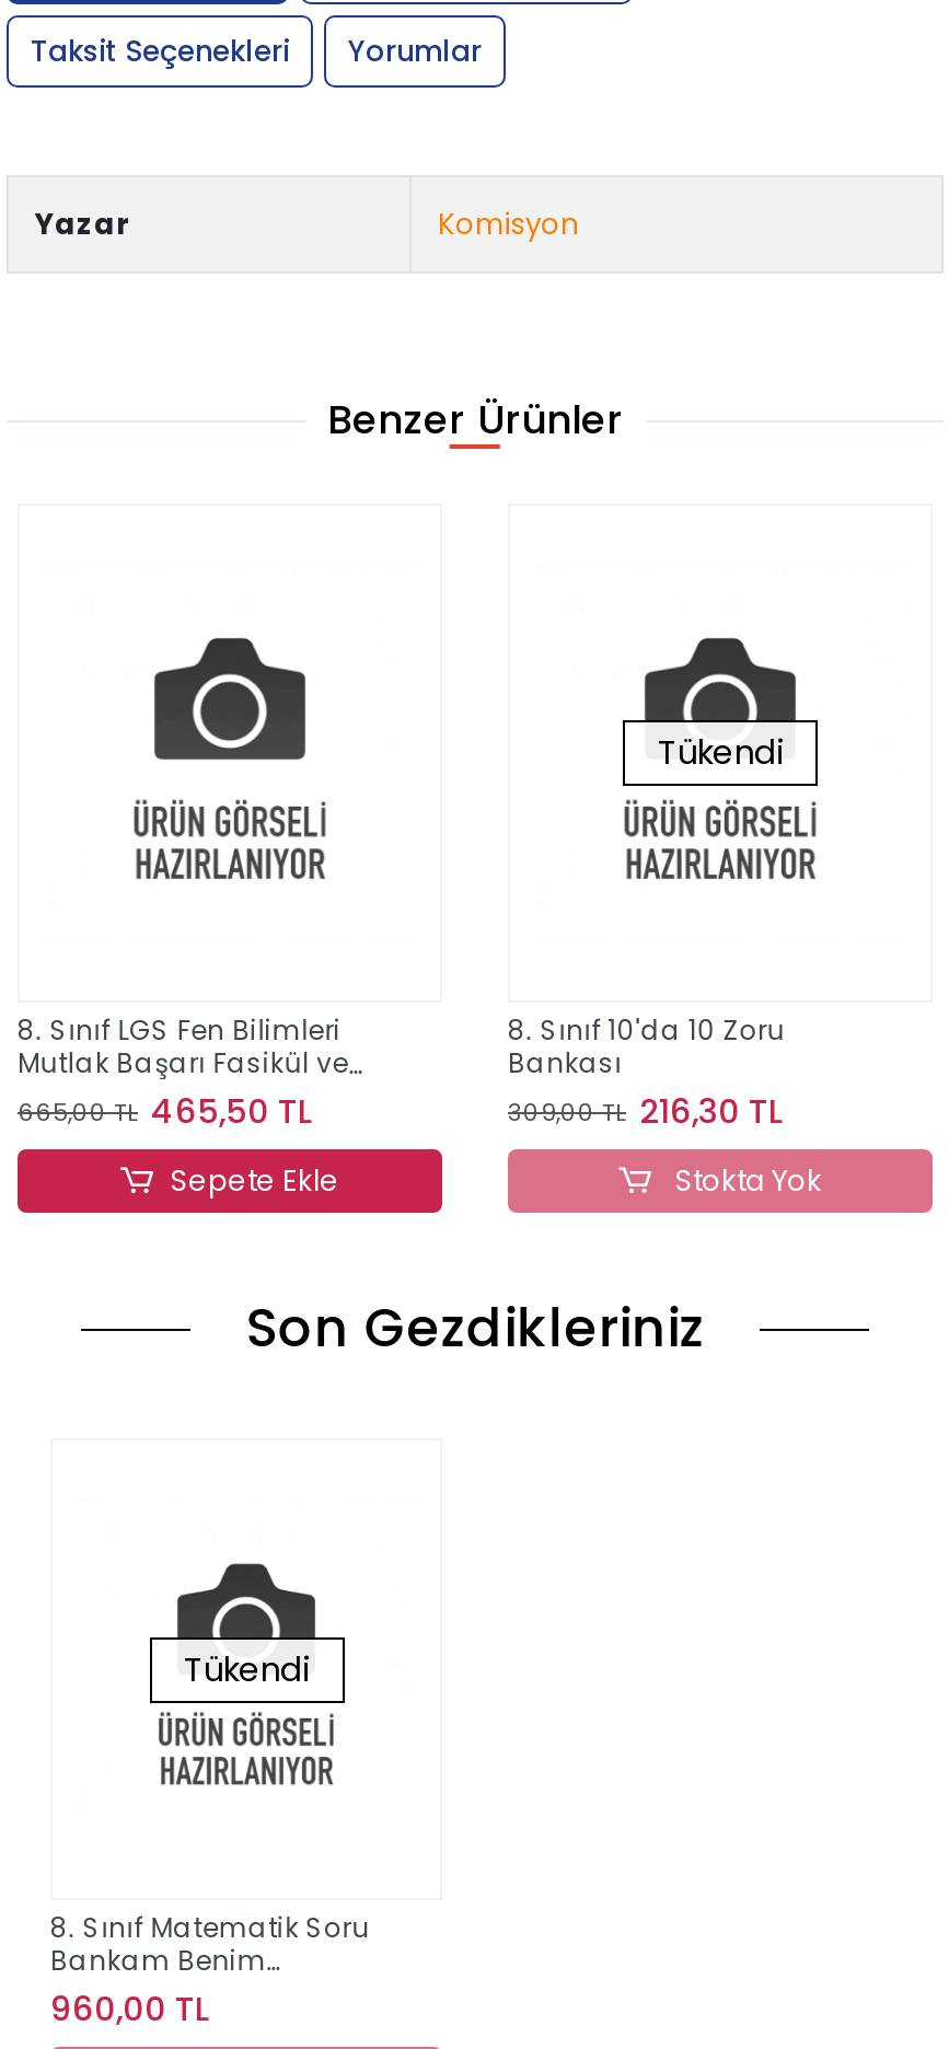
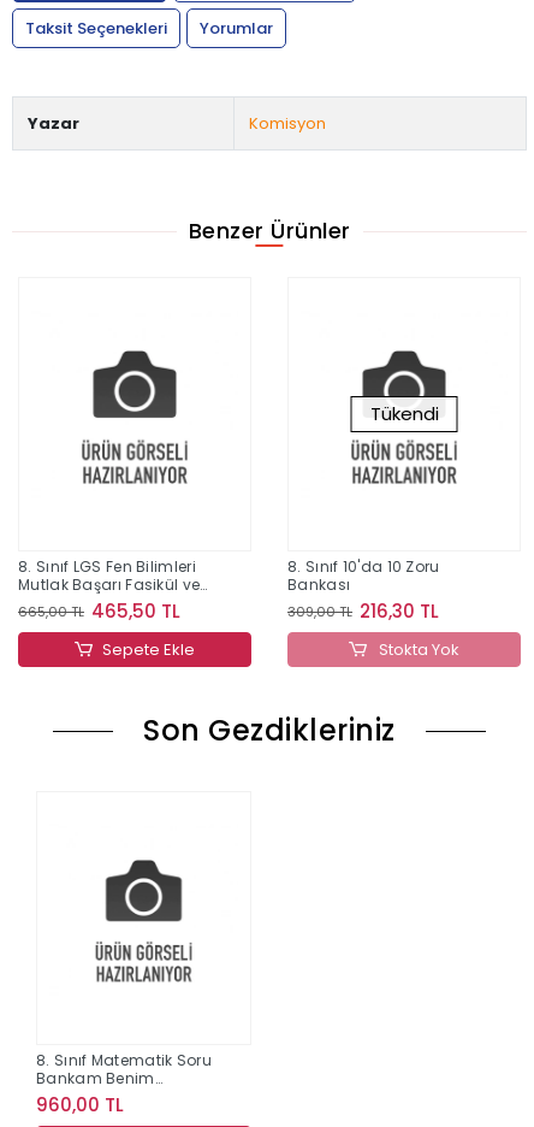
- Tükendi
